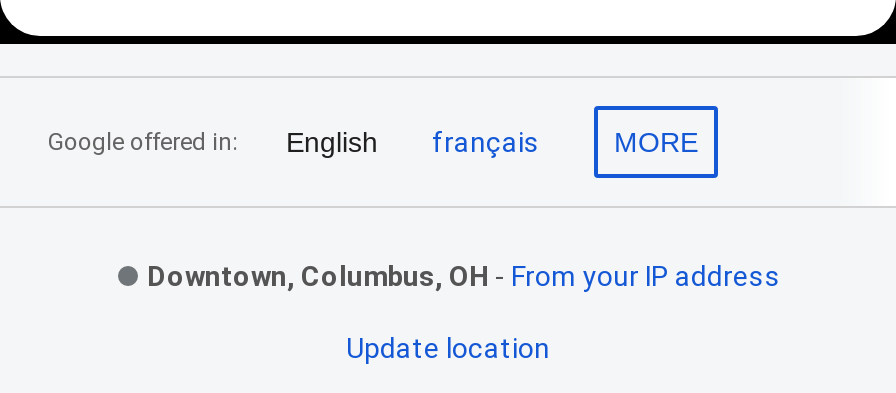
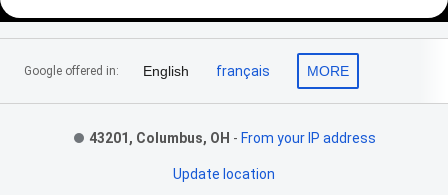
- Downtown, Columbus, OH - From your IP address
+ 43201, Columbus, OH - From your IP address
